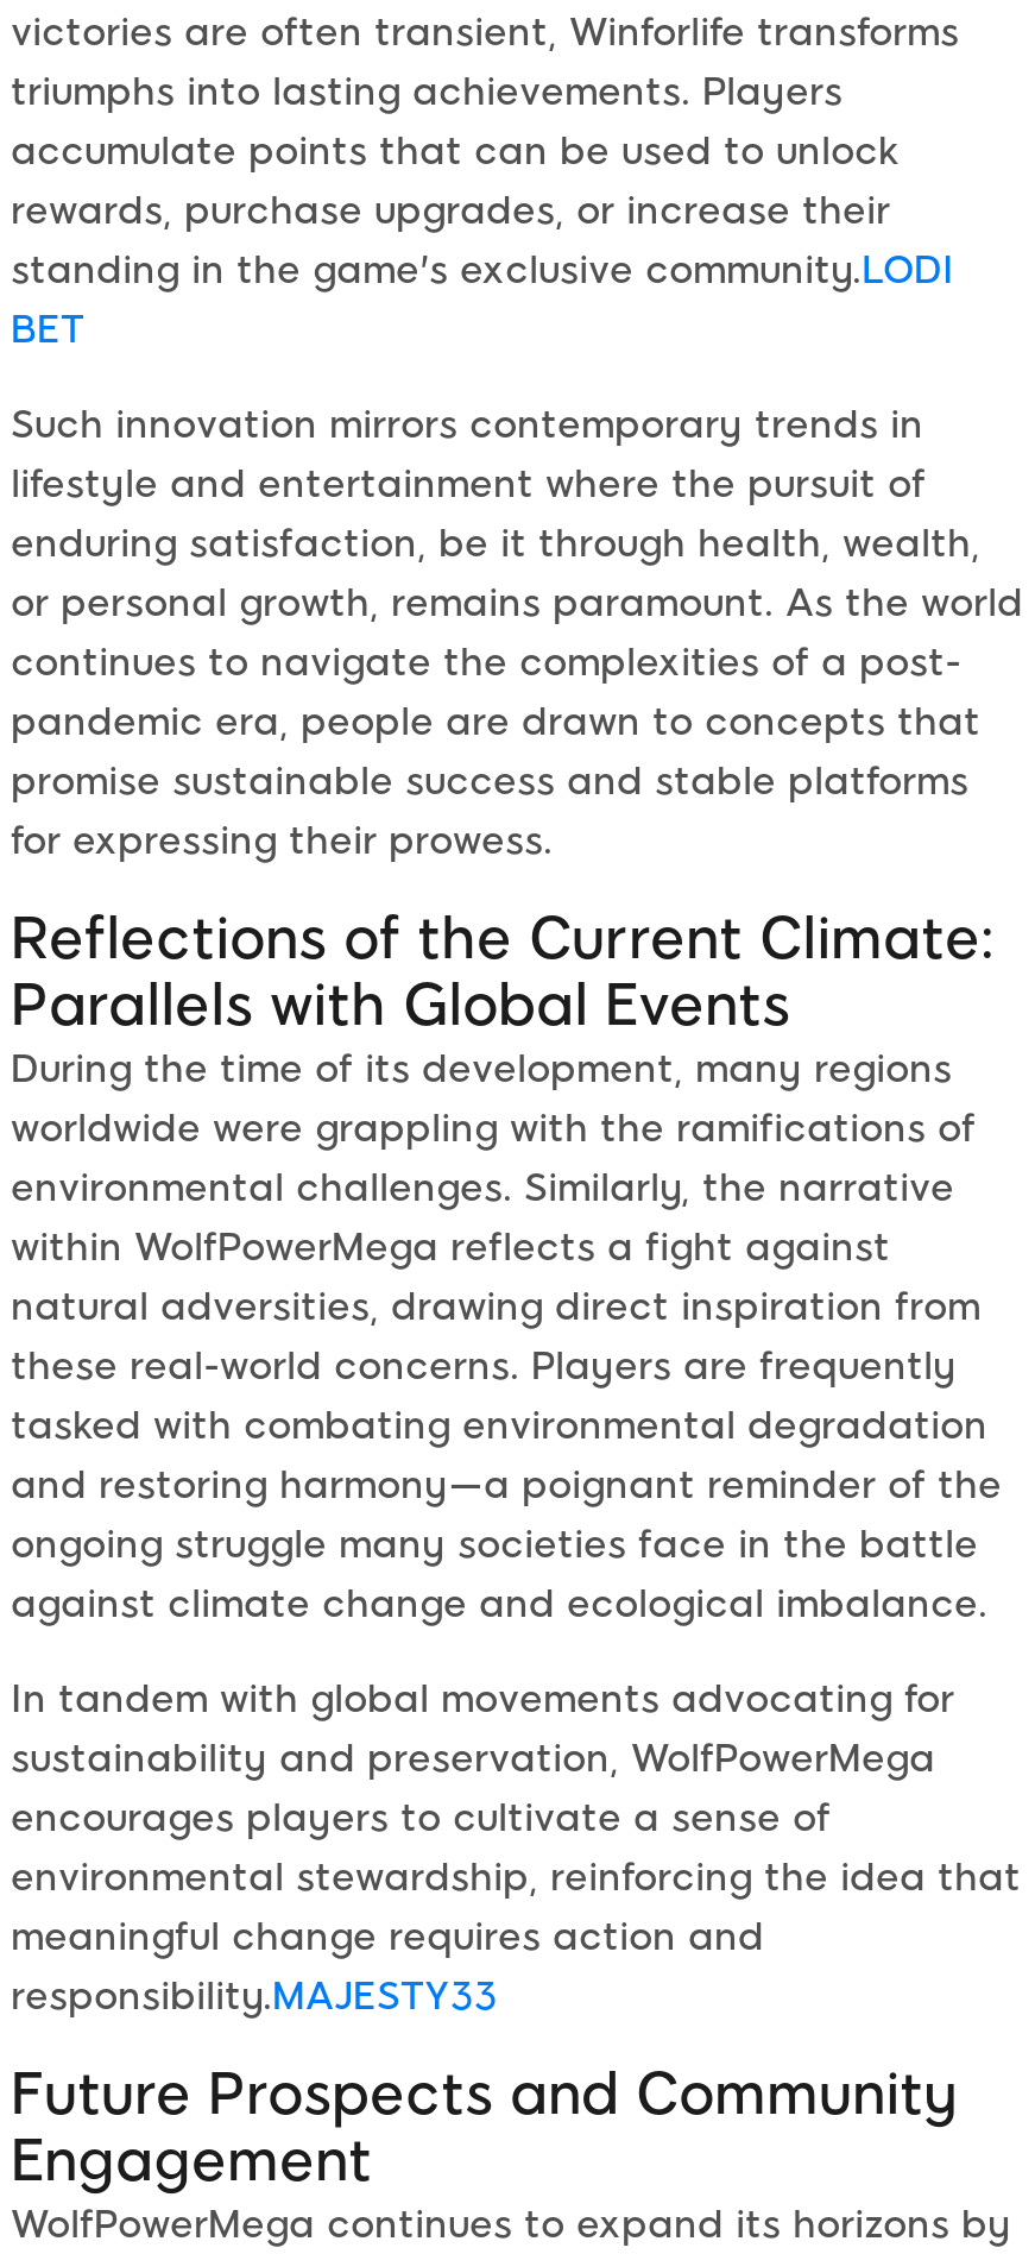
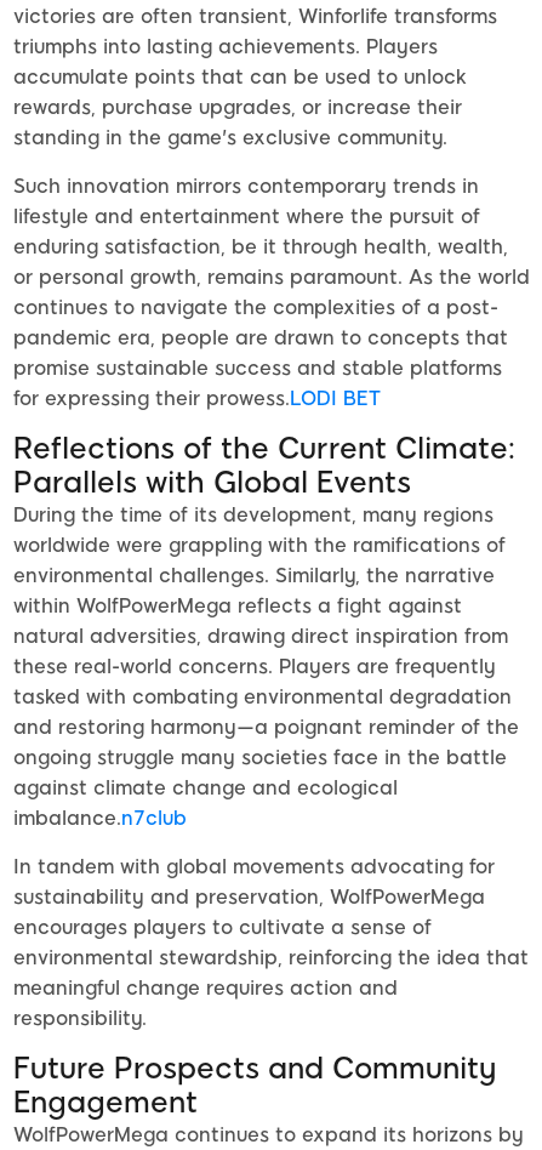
- standing in the game's exclusive community.LODI
- BET
+ standing in the game's exclusive community.

moved up: Such innovation mirrors contemporary trends in | lifestyle and entertainment where the pursuit of | enduring satisfaction, be it through health, wealth, | or personal growth, remains paramount. As the world | continues to navigate the complexities of a post- | pandemic era, people are drawn to concepts that | promise sustainable success and stable platforms

- for expressing their prowess.
+ for expressing their prowess.LODI BET

moved up: Reflections of the Current Climate: | Parallels with Global Events | During the time of its development, many regions | ... | and restoring harmony—a poignant reminder of the | ongoing struggle many societies face in the battle

- against climate change and ecological imbalance.
+ against climate change and ecological
+ imbalance.n7club

- responsibility.MAJESTY33
+ responsibility.
